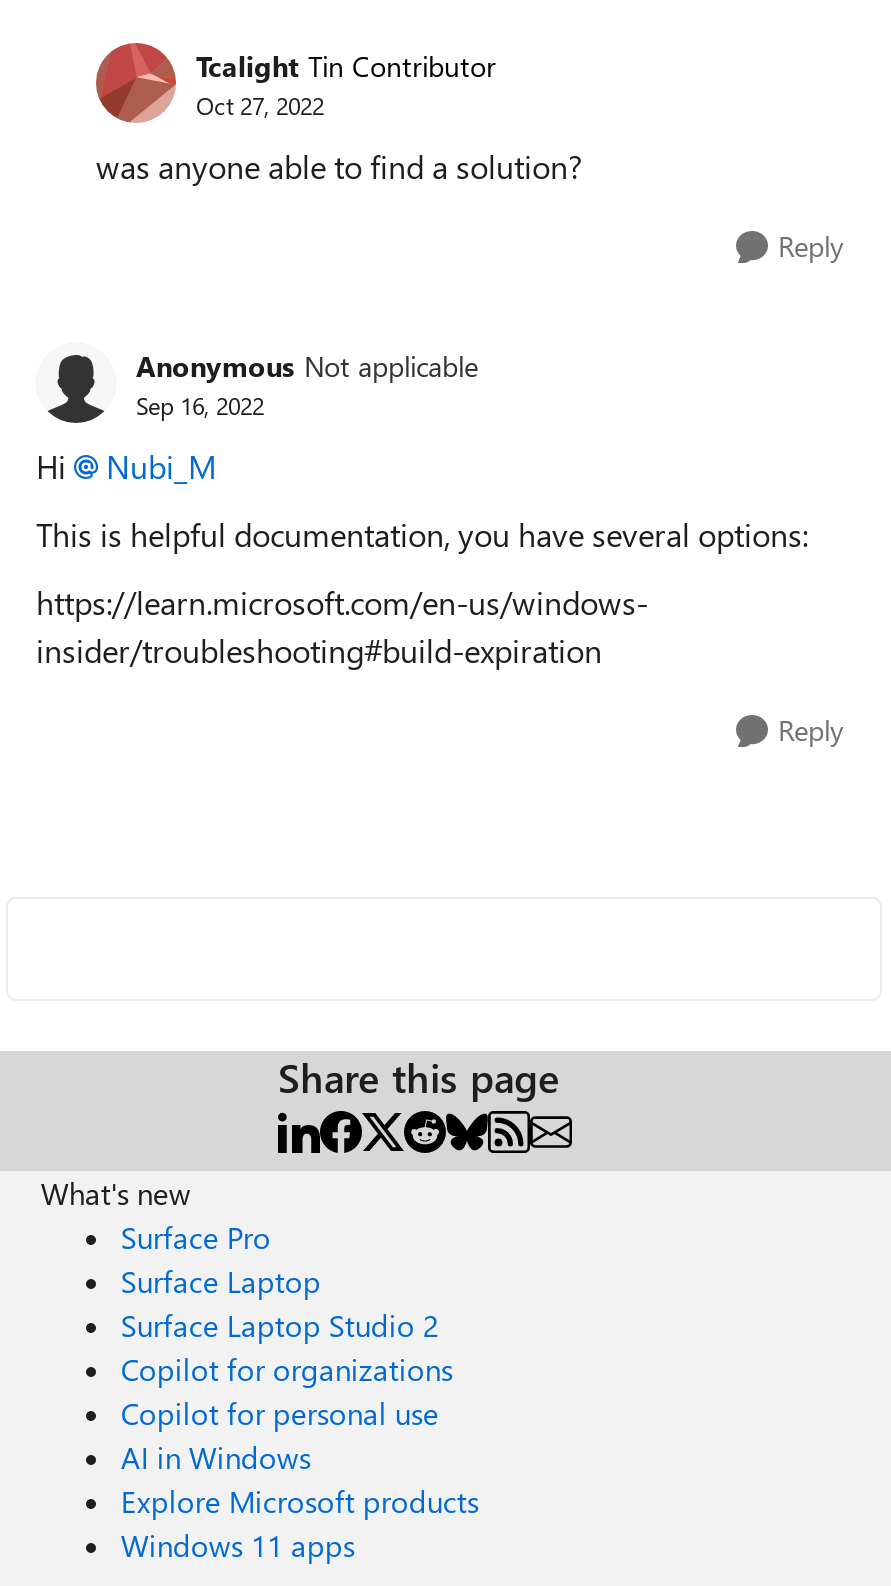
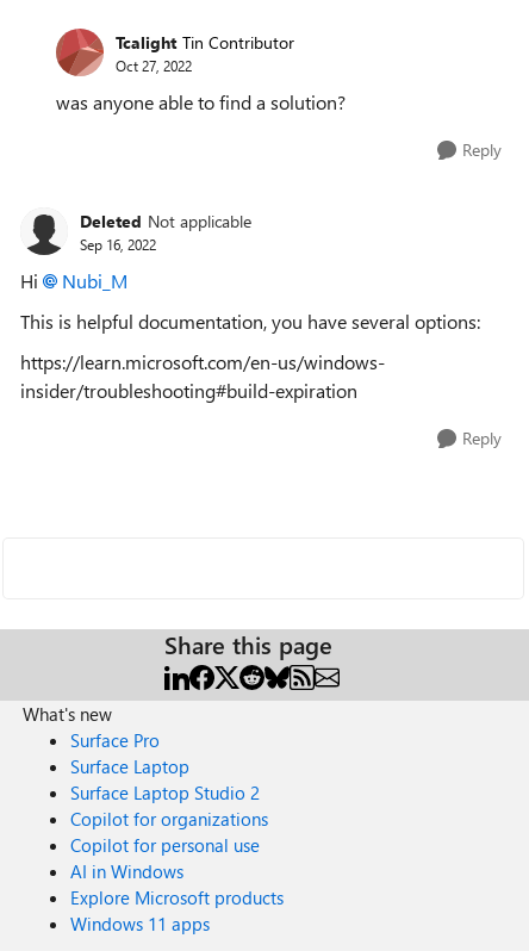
- Anonymous Not applicable
+ Deleted Not applicable
